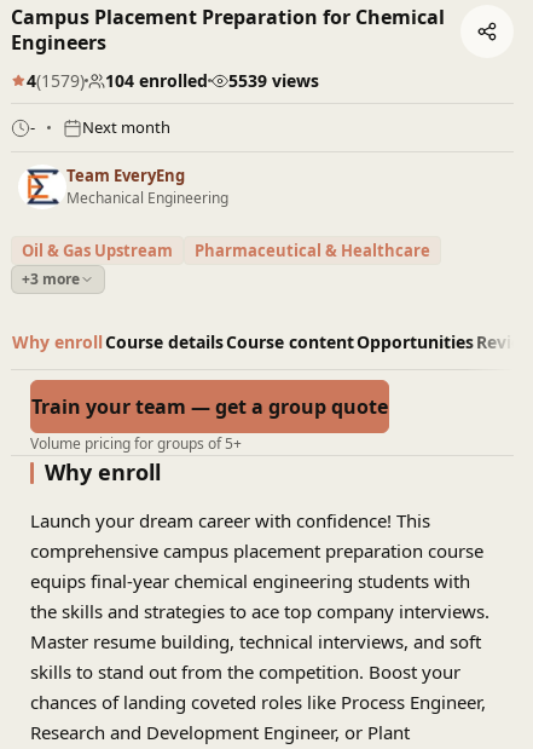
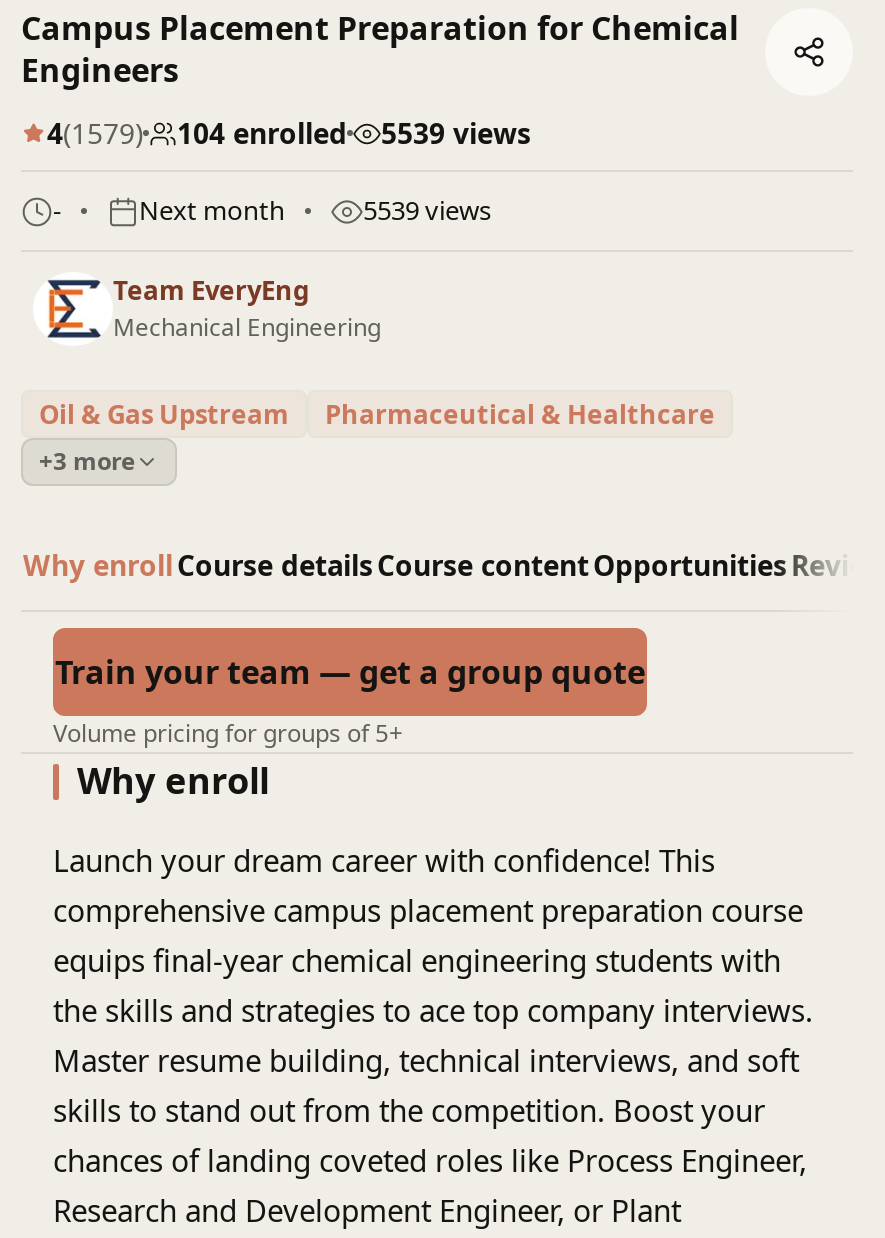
+ 5539 views
